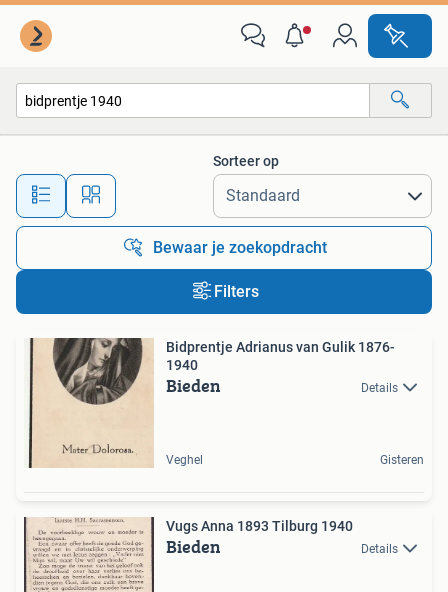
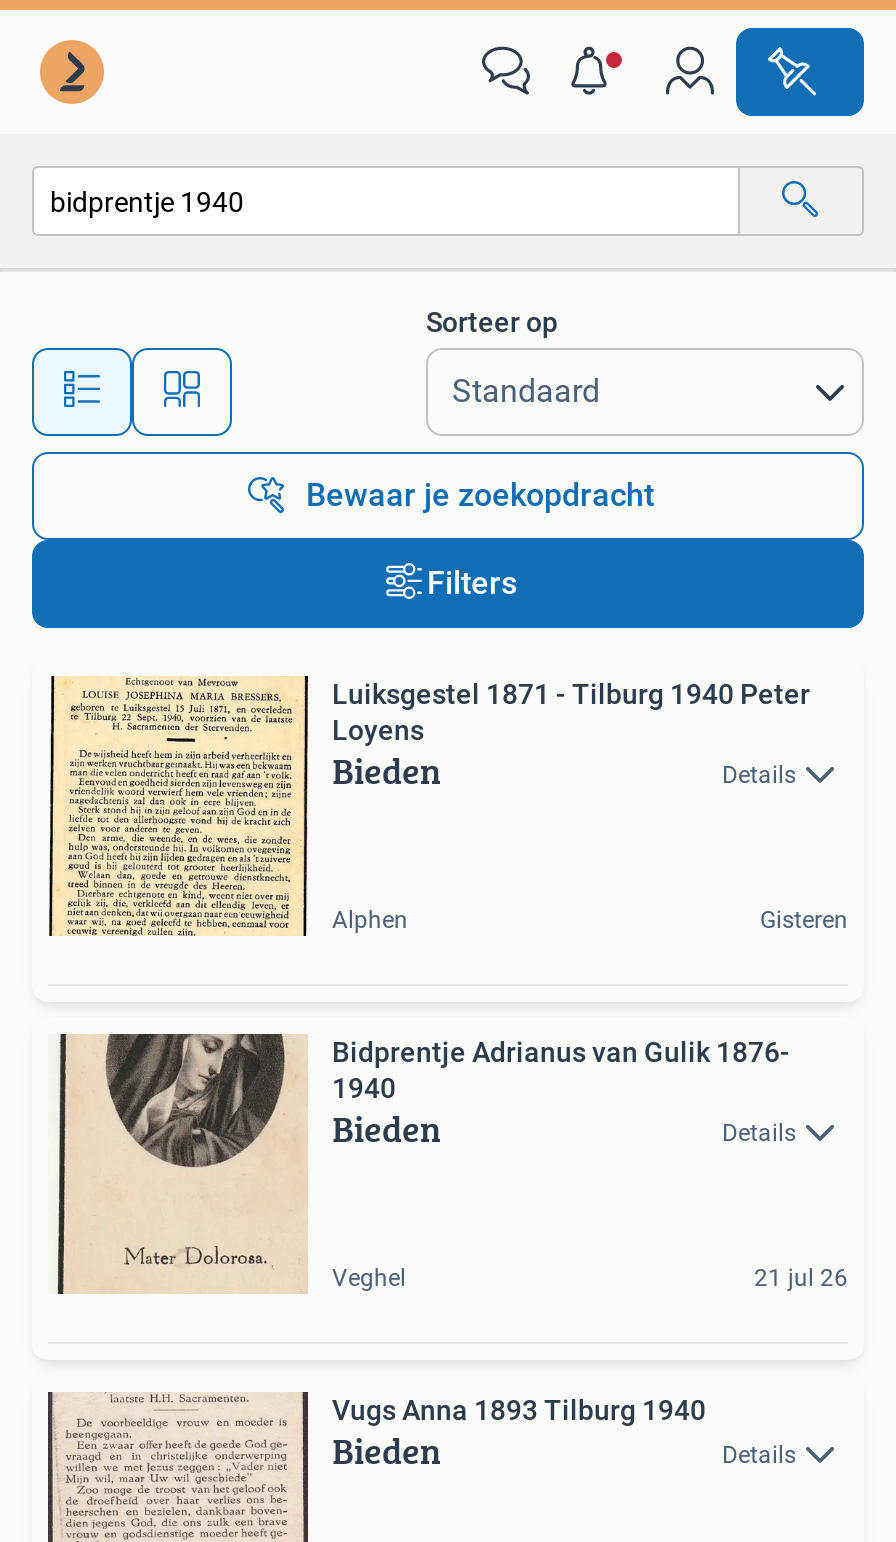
+ [image]
+ Luiksgestel 1871 - Tilburg 1940 Peter
+ Loyens
+ Bieden
+ Details

+ Alphen
+ Gisteren

- Gisteren
+ 21 jul 26
